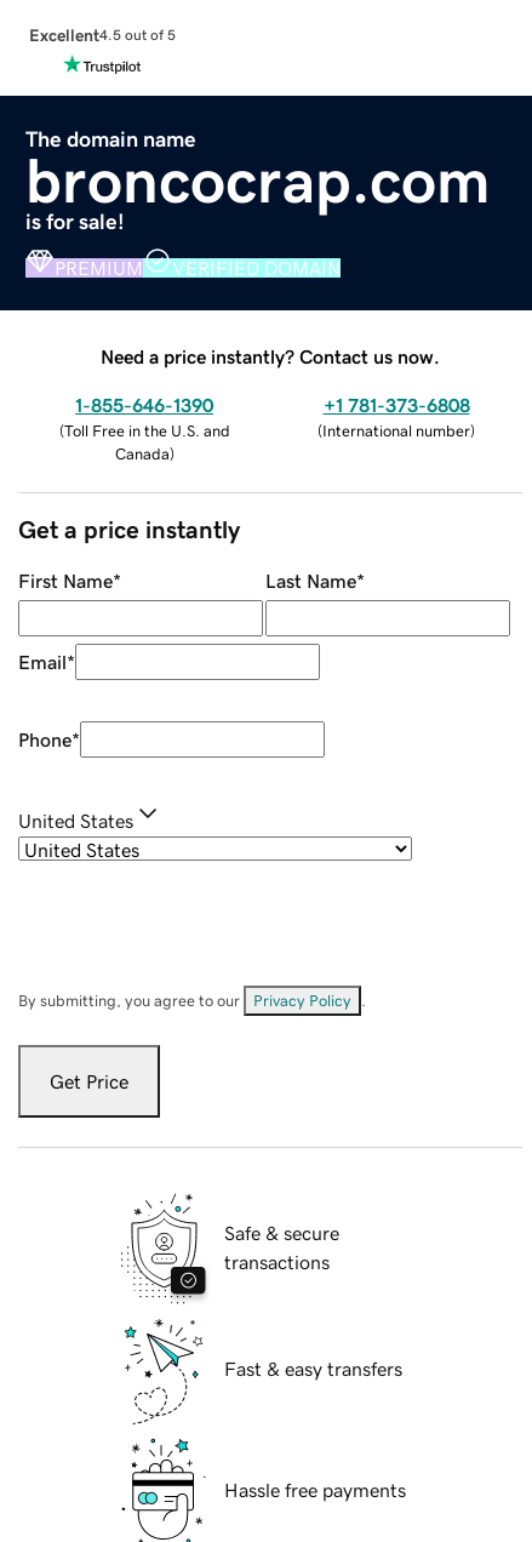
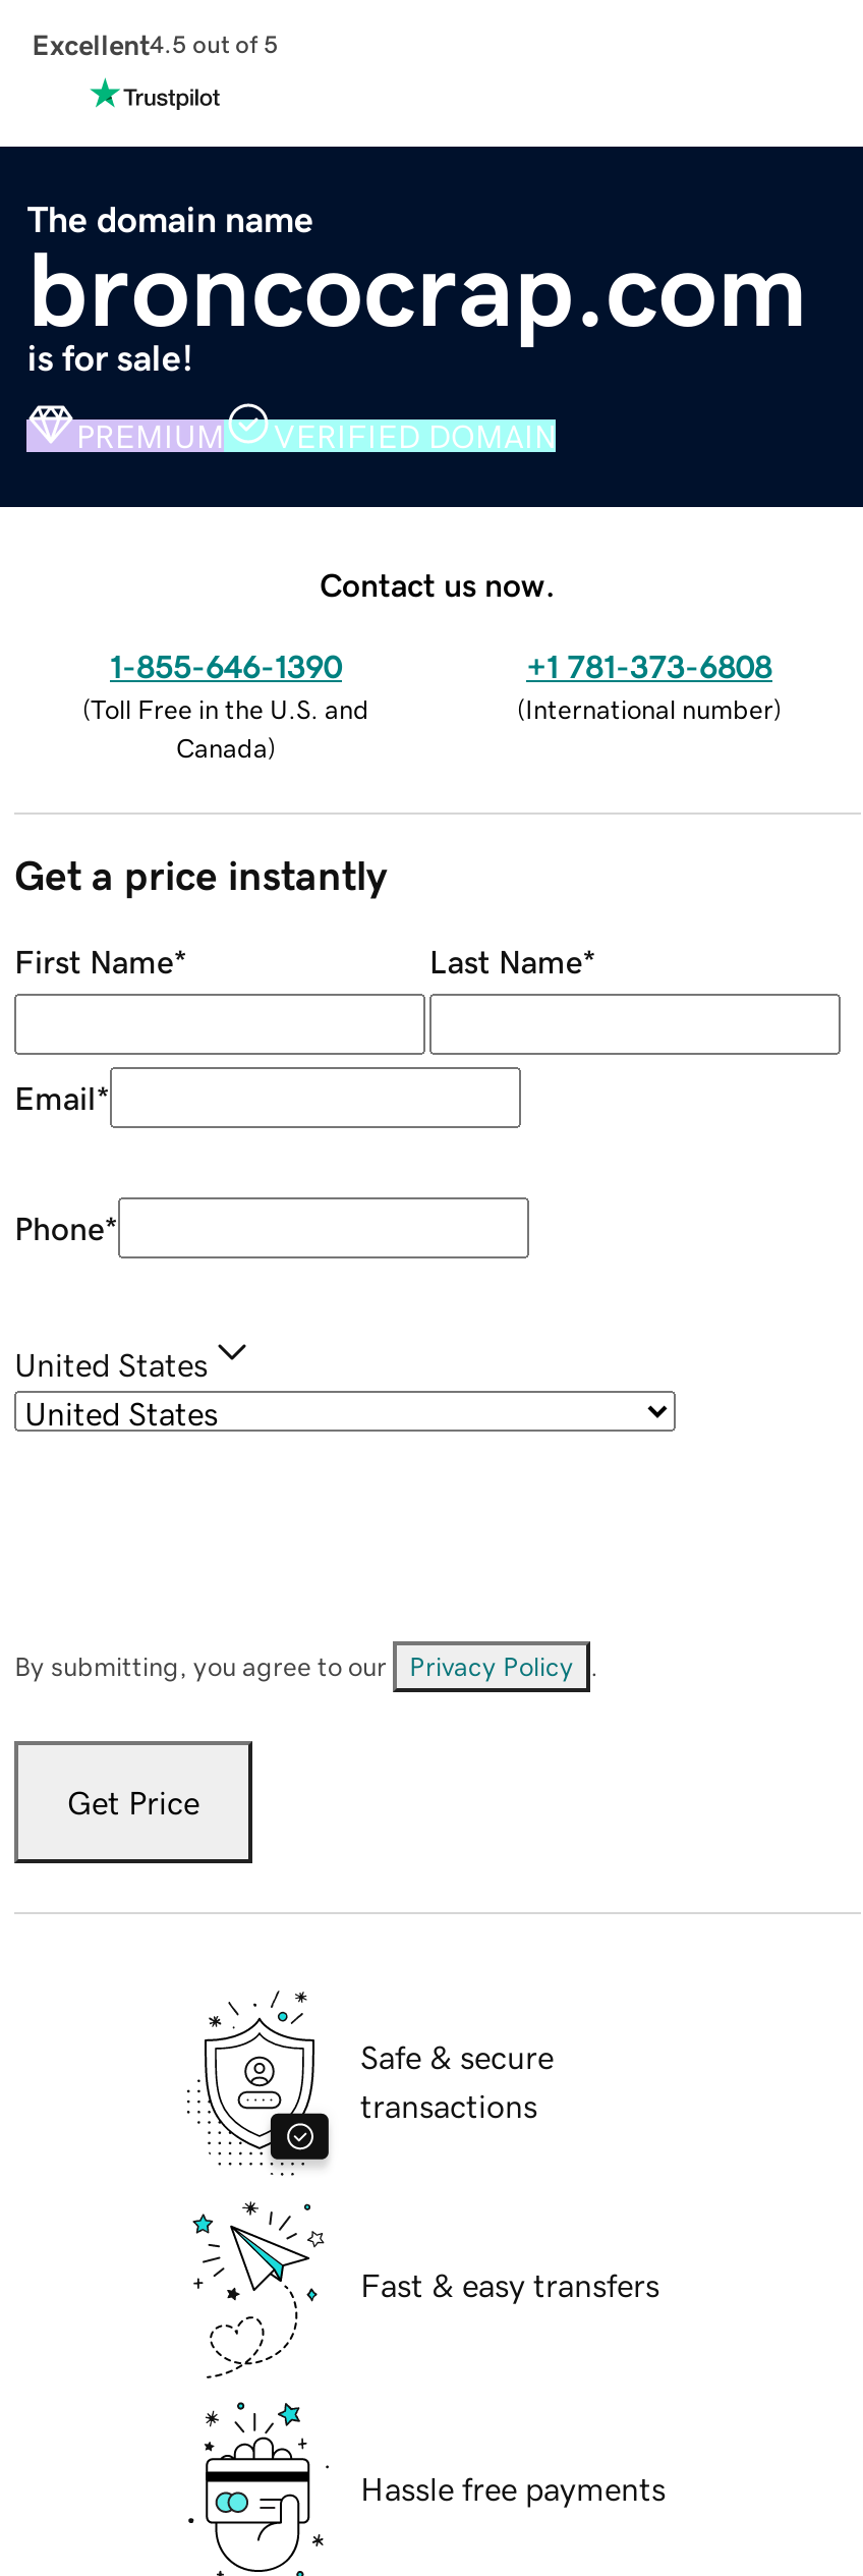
- Need a price instantly? Contact us now.
+ Contact us now.
